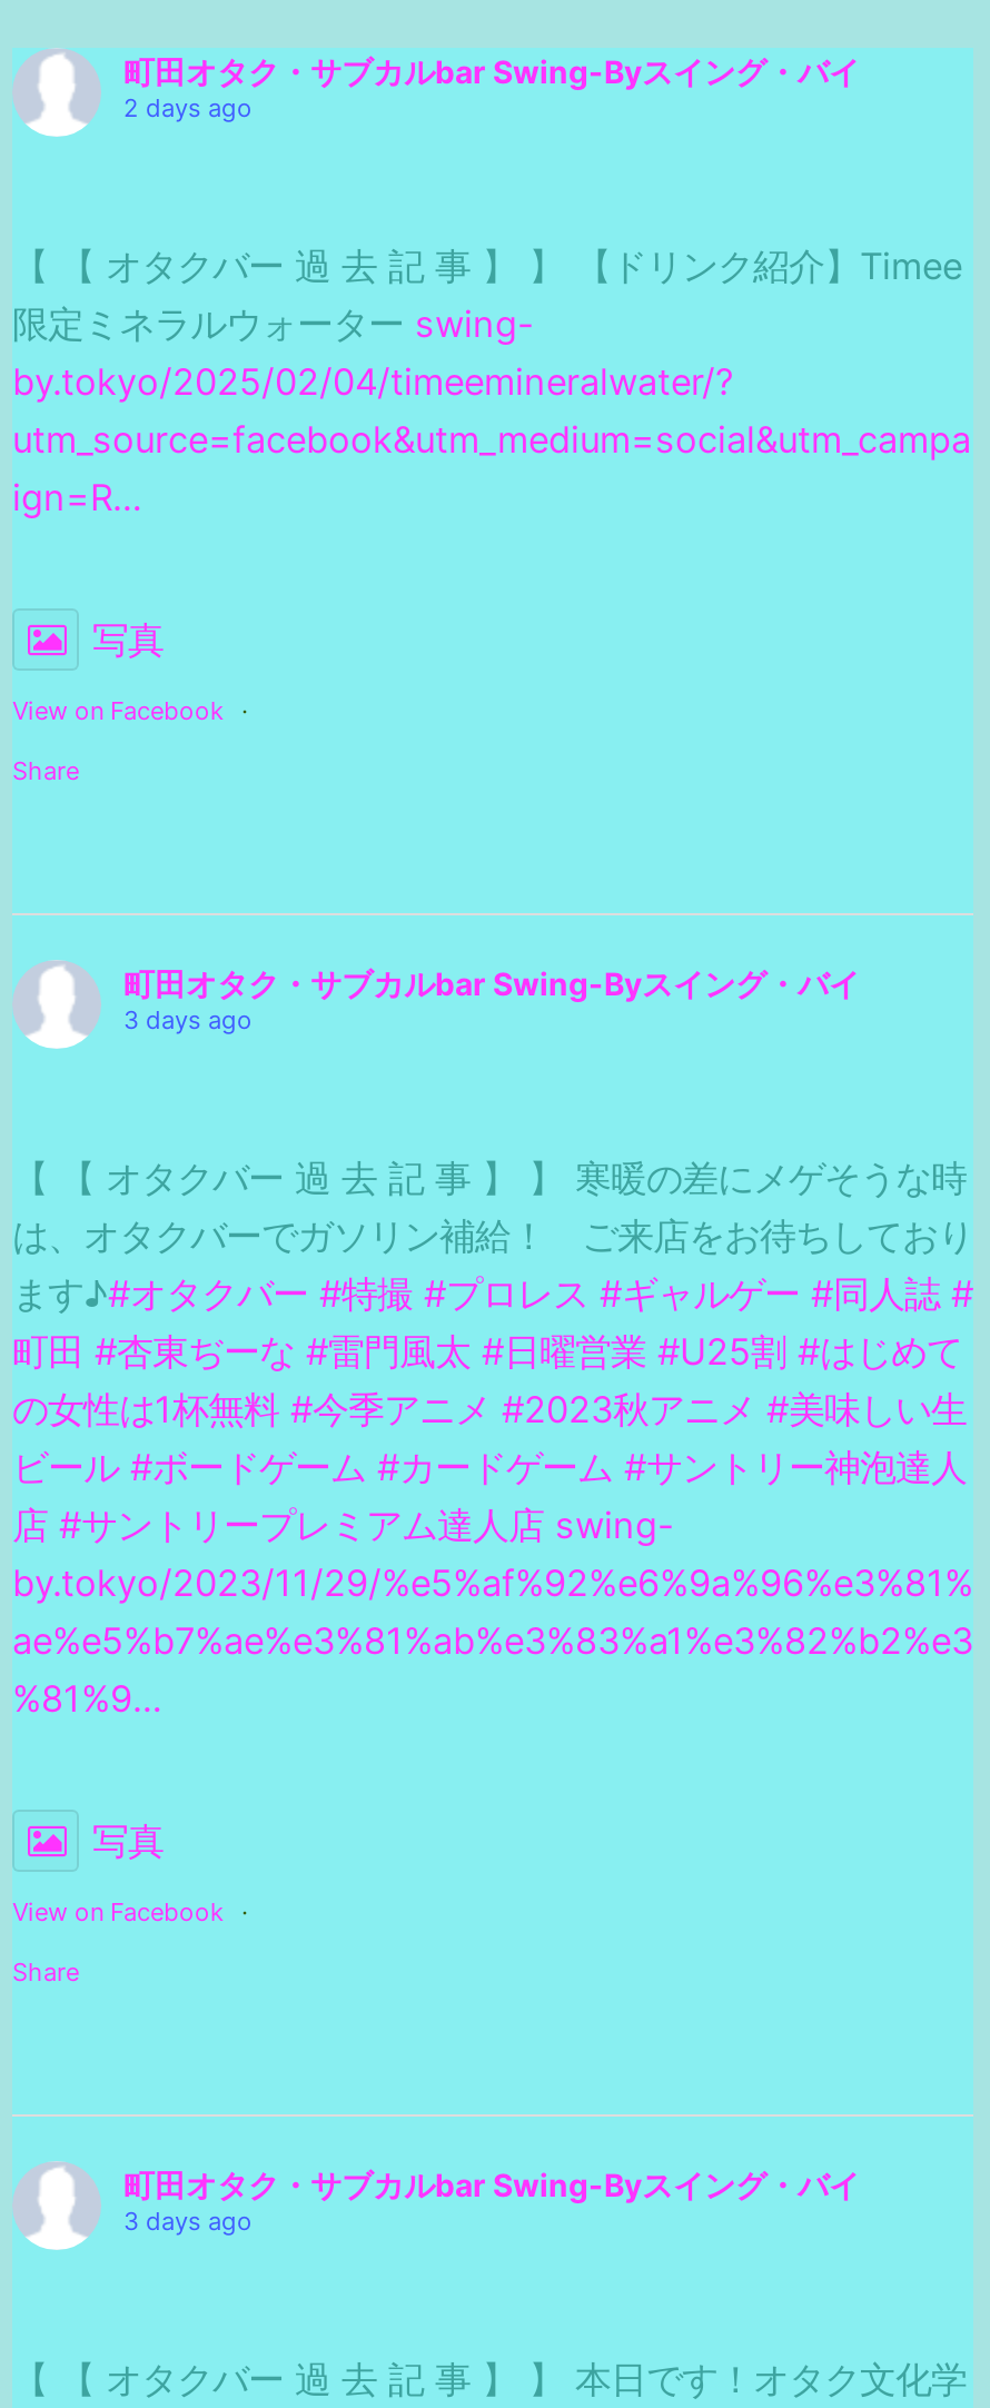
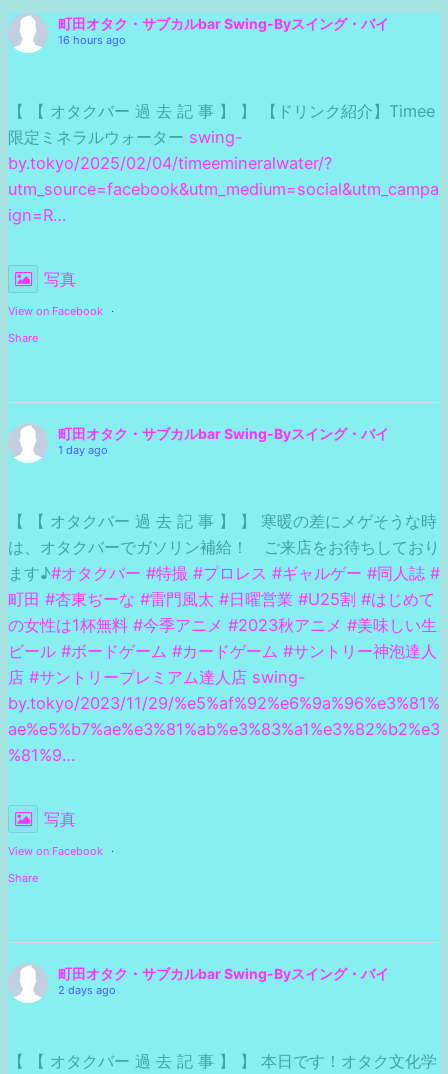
- 2 days ago
+ 16 hours ago

- 3 days ago
+ 1 day ago

- 3 days ago
+ 2 days ago
